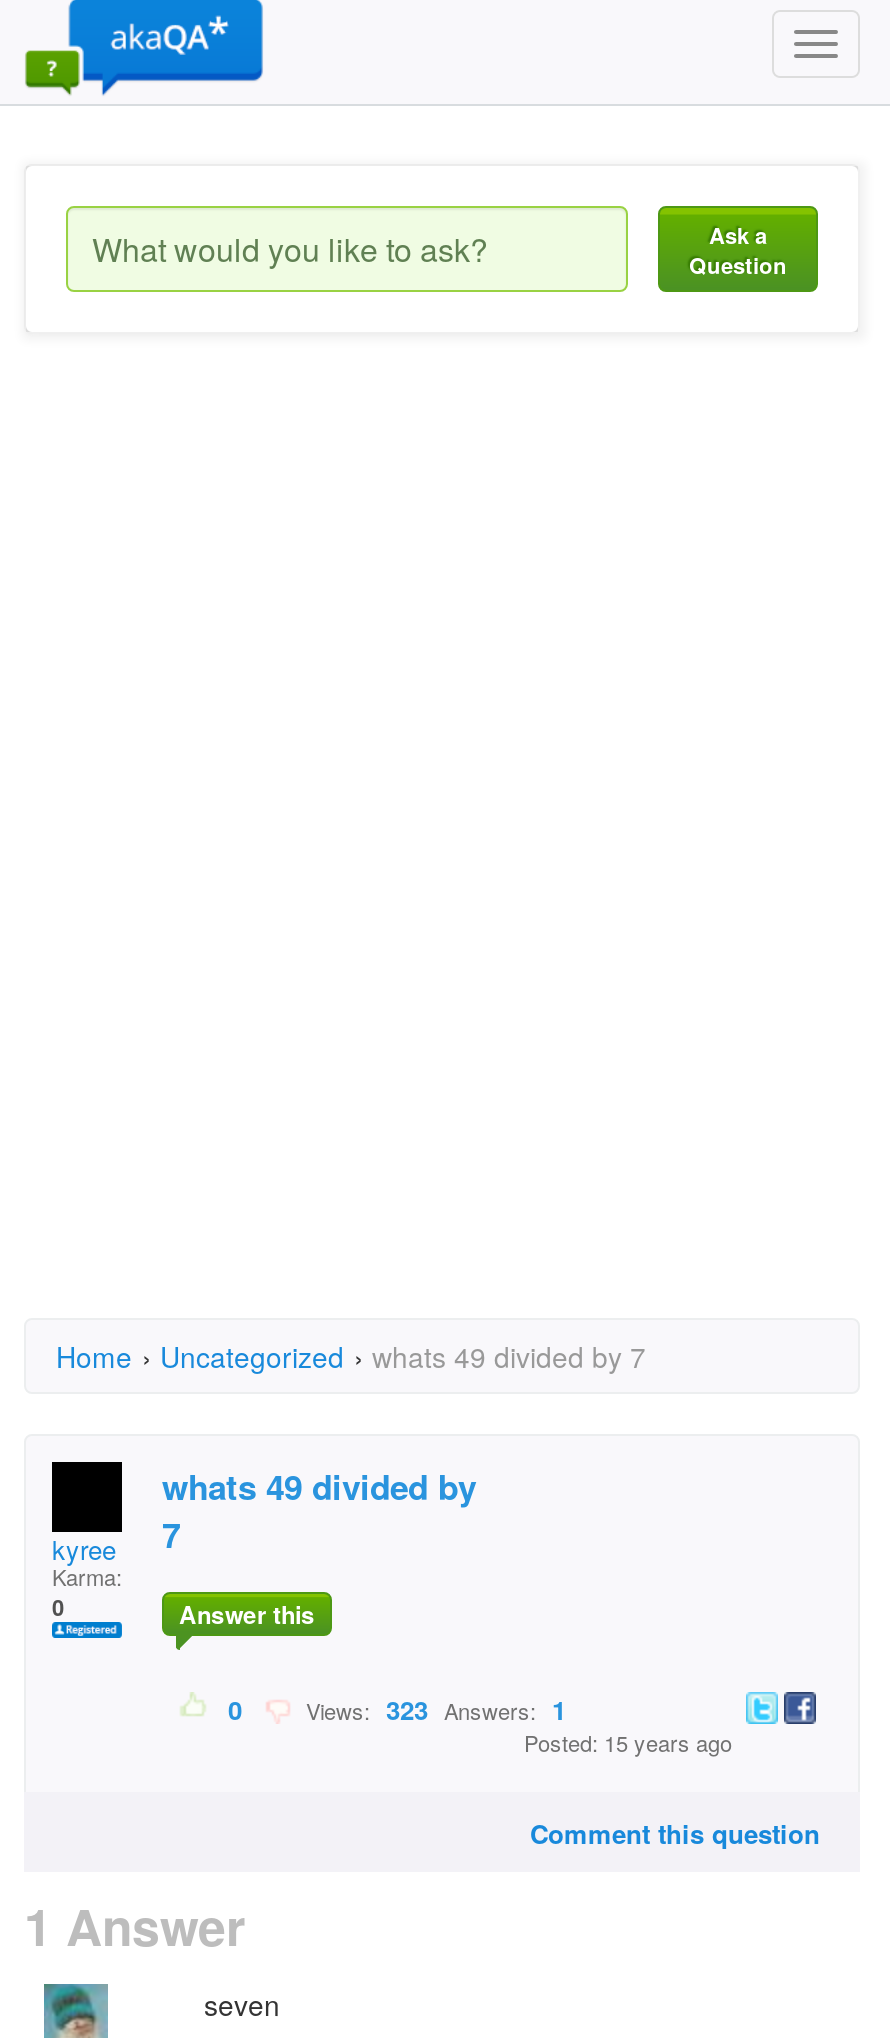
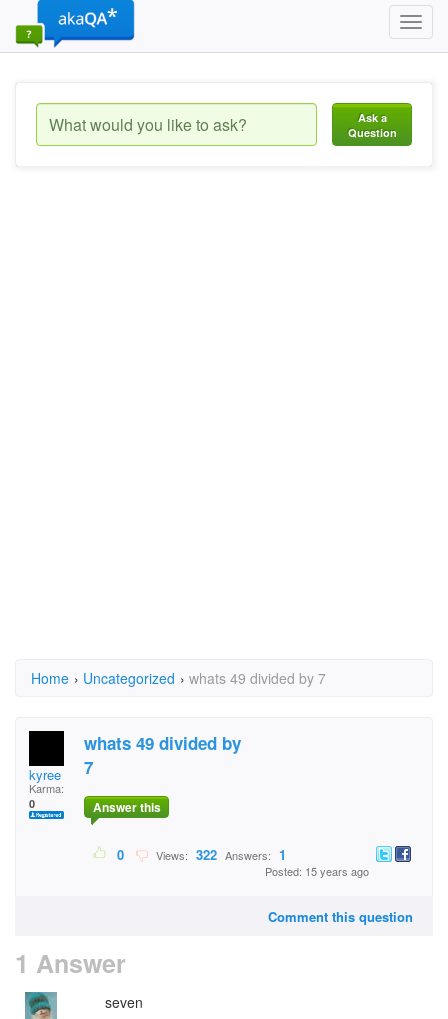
- Views: 323 Answers: 1
+ Views: 322 Answers: 1
